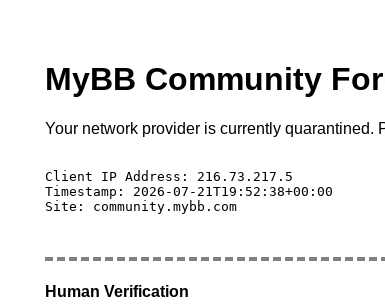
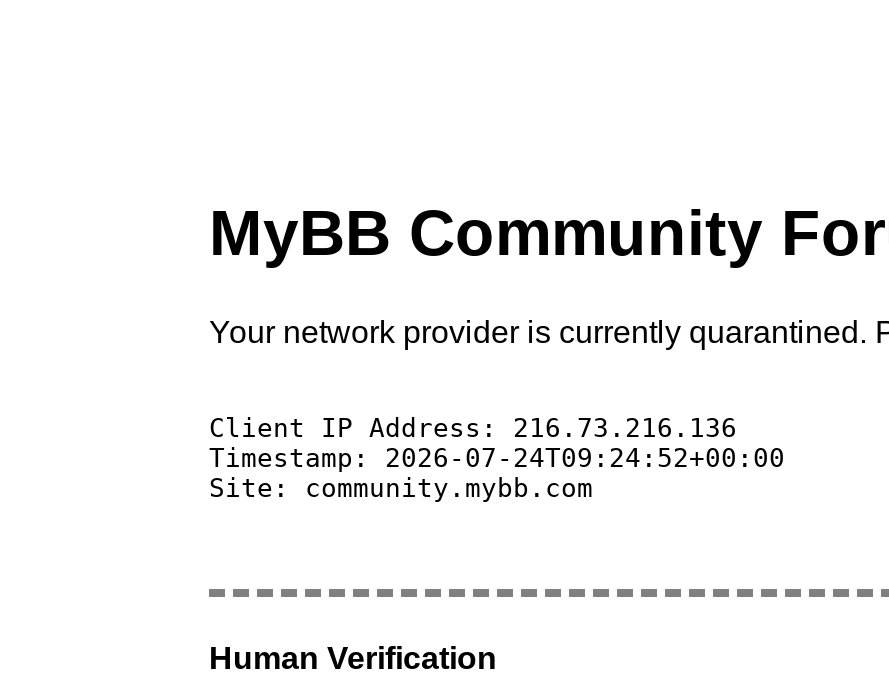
- Client IP Address: 216.73.217.5
+ Client IP Address: 216.73.216.136

- Timestamp: 2026-07-21T19:52:38+00:00
+ Timestamp: 2026-07-24T09:24:52+00:00
